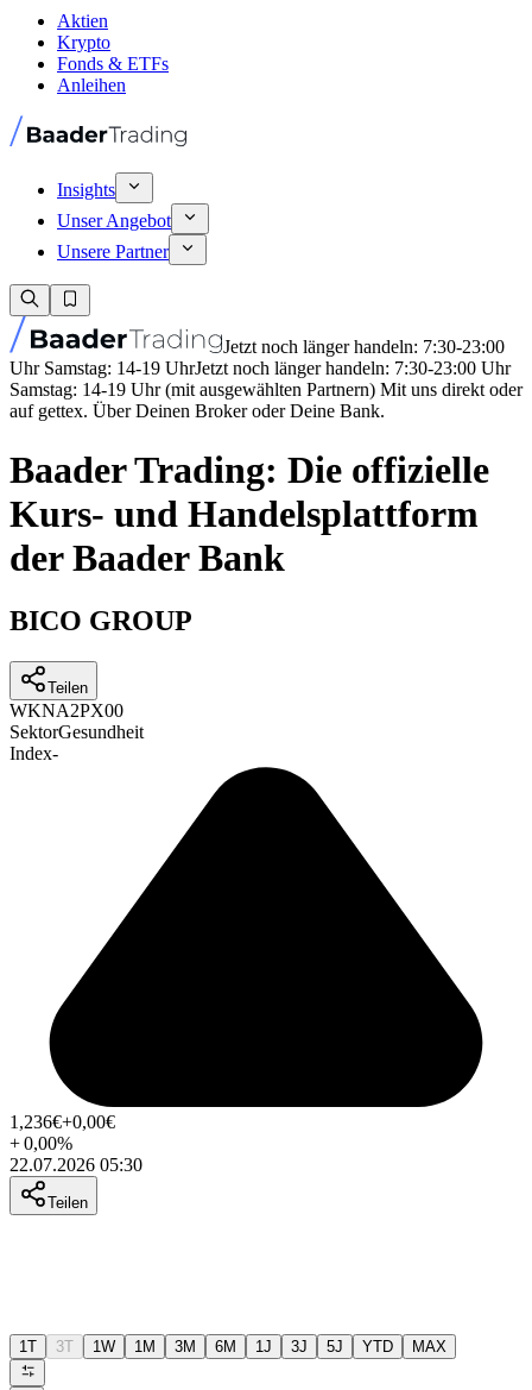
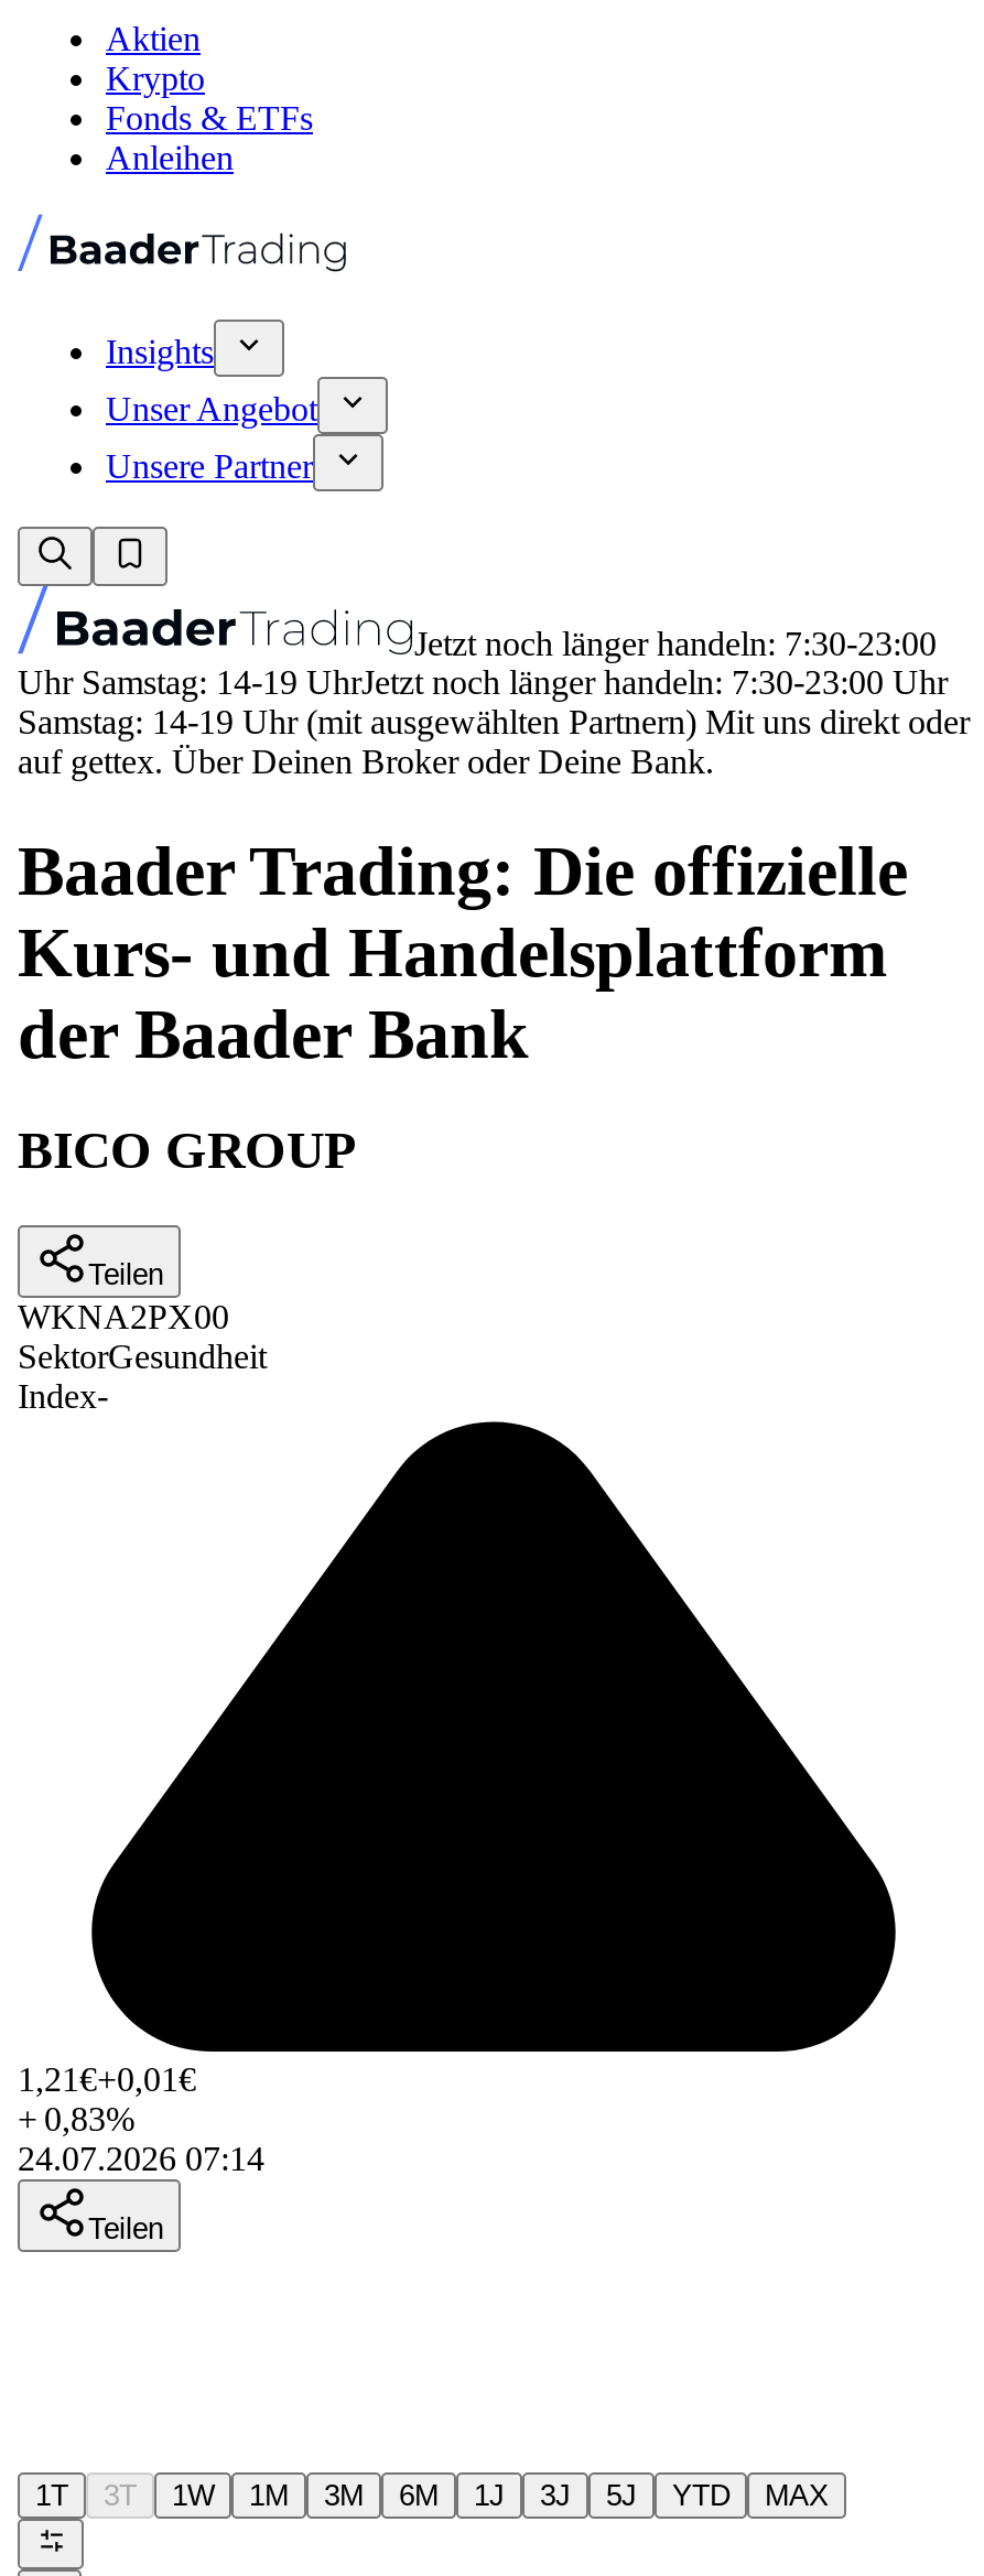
- 1,236 €+0,00 €
+ 1,21 €+0,01 €

- + 0,00%
+ + 0,83%

- 22.07.2026 05:30
+ 24.07.2026 07:14
